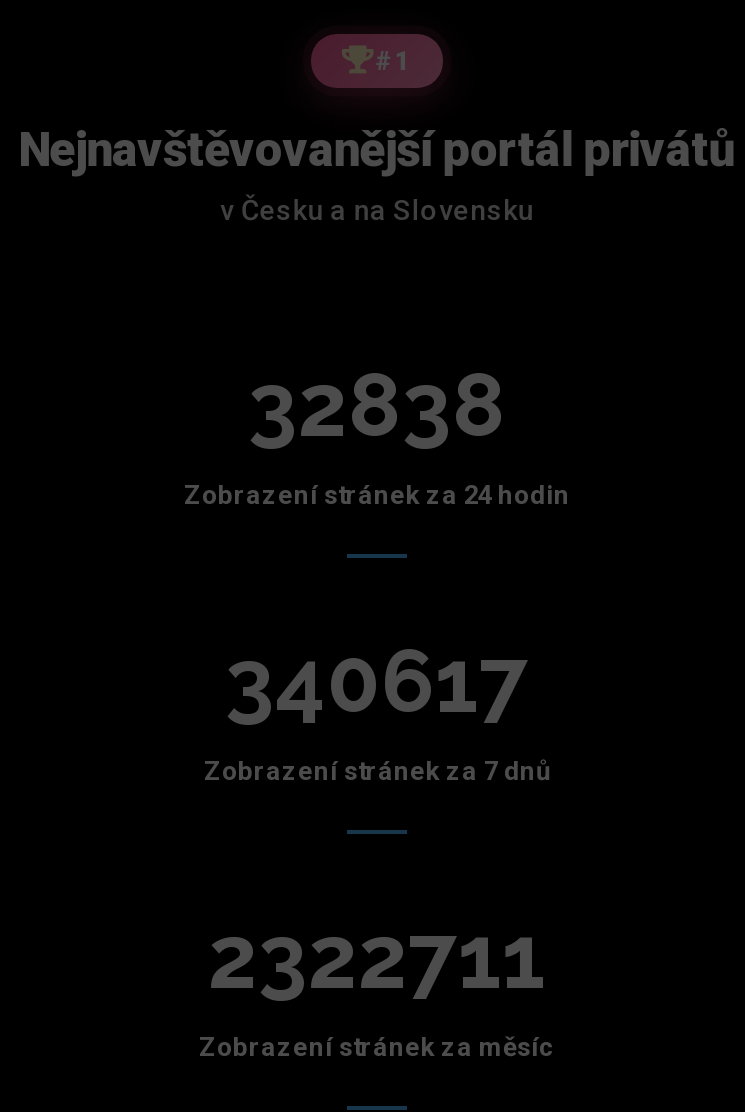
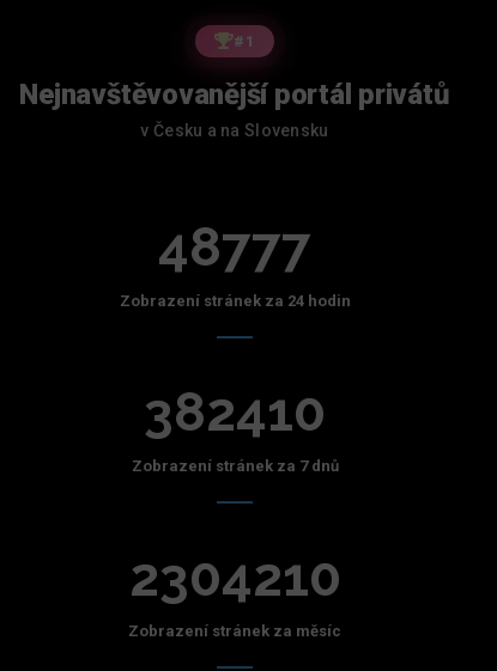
- 32838
+ 48777

- 340617
+ 382410

- 2322711
+ 2304210
